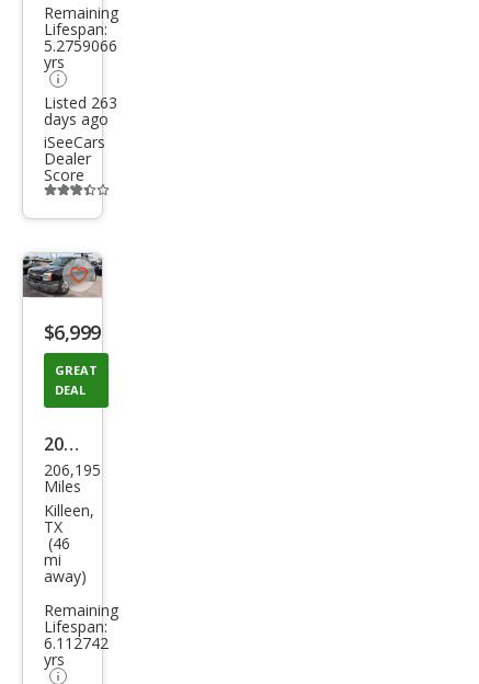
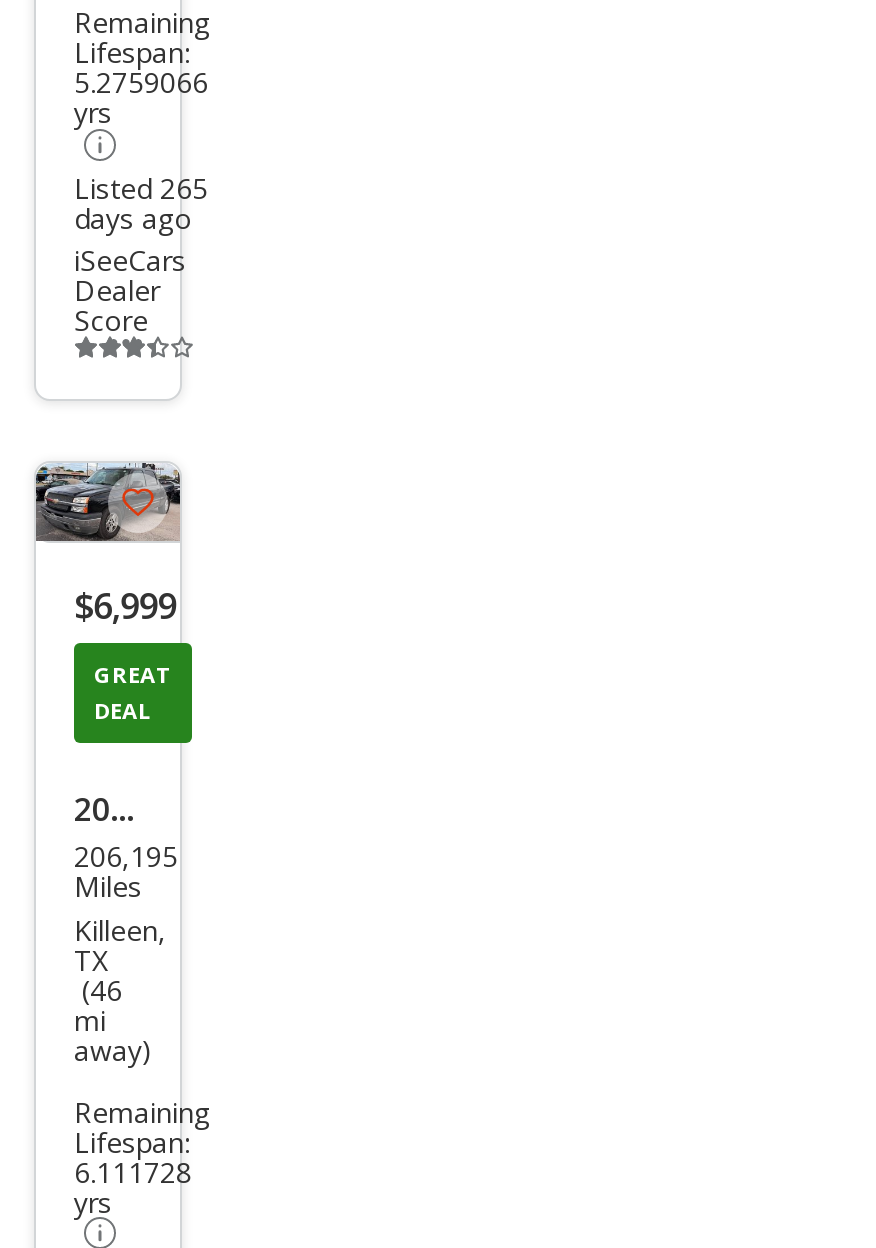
- Listed 263
+ Listed 265

- 6.112742
+ 6.111728
